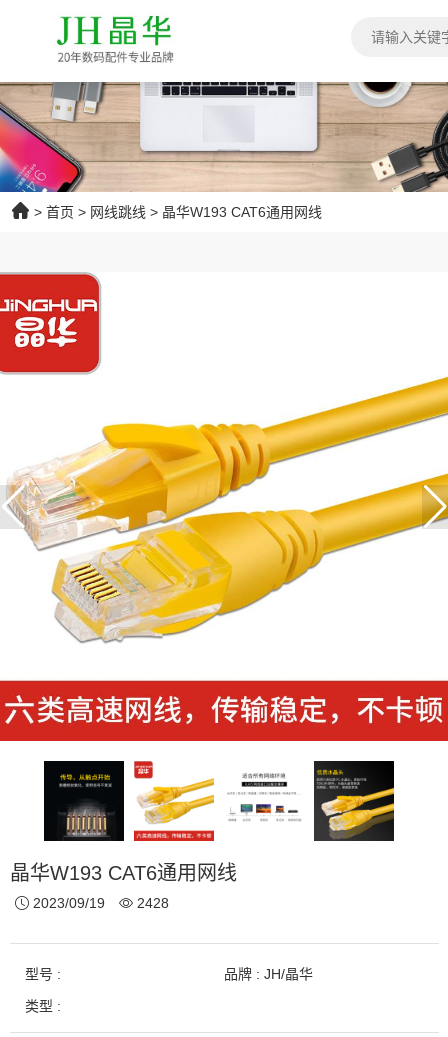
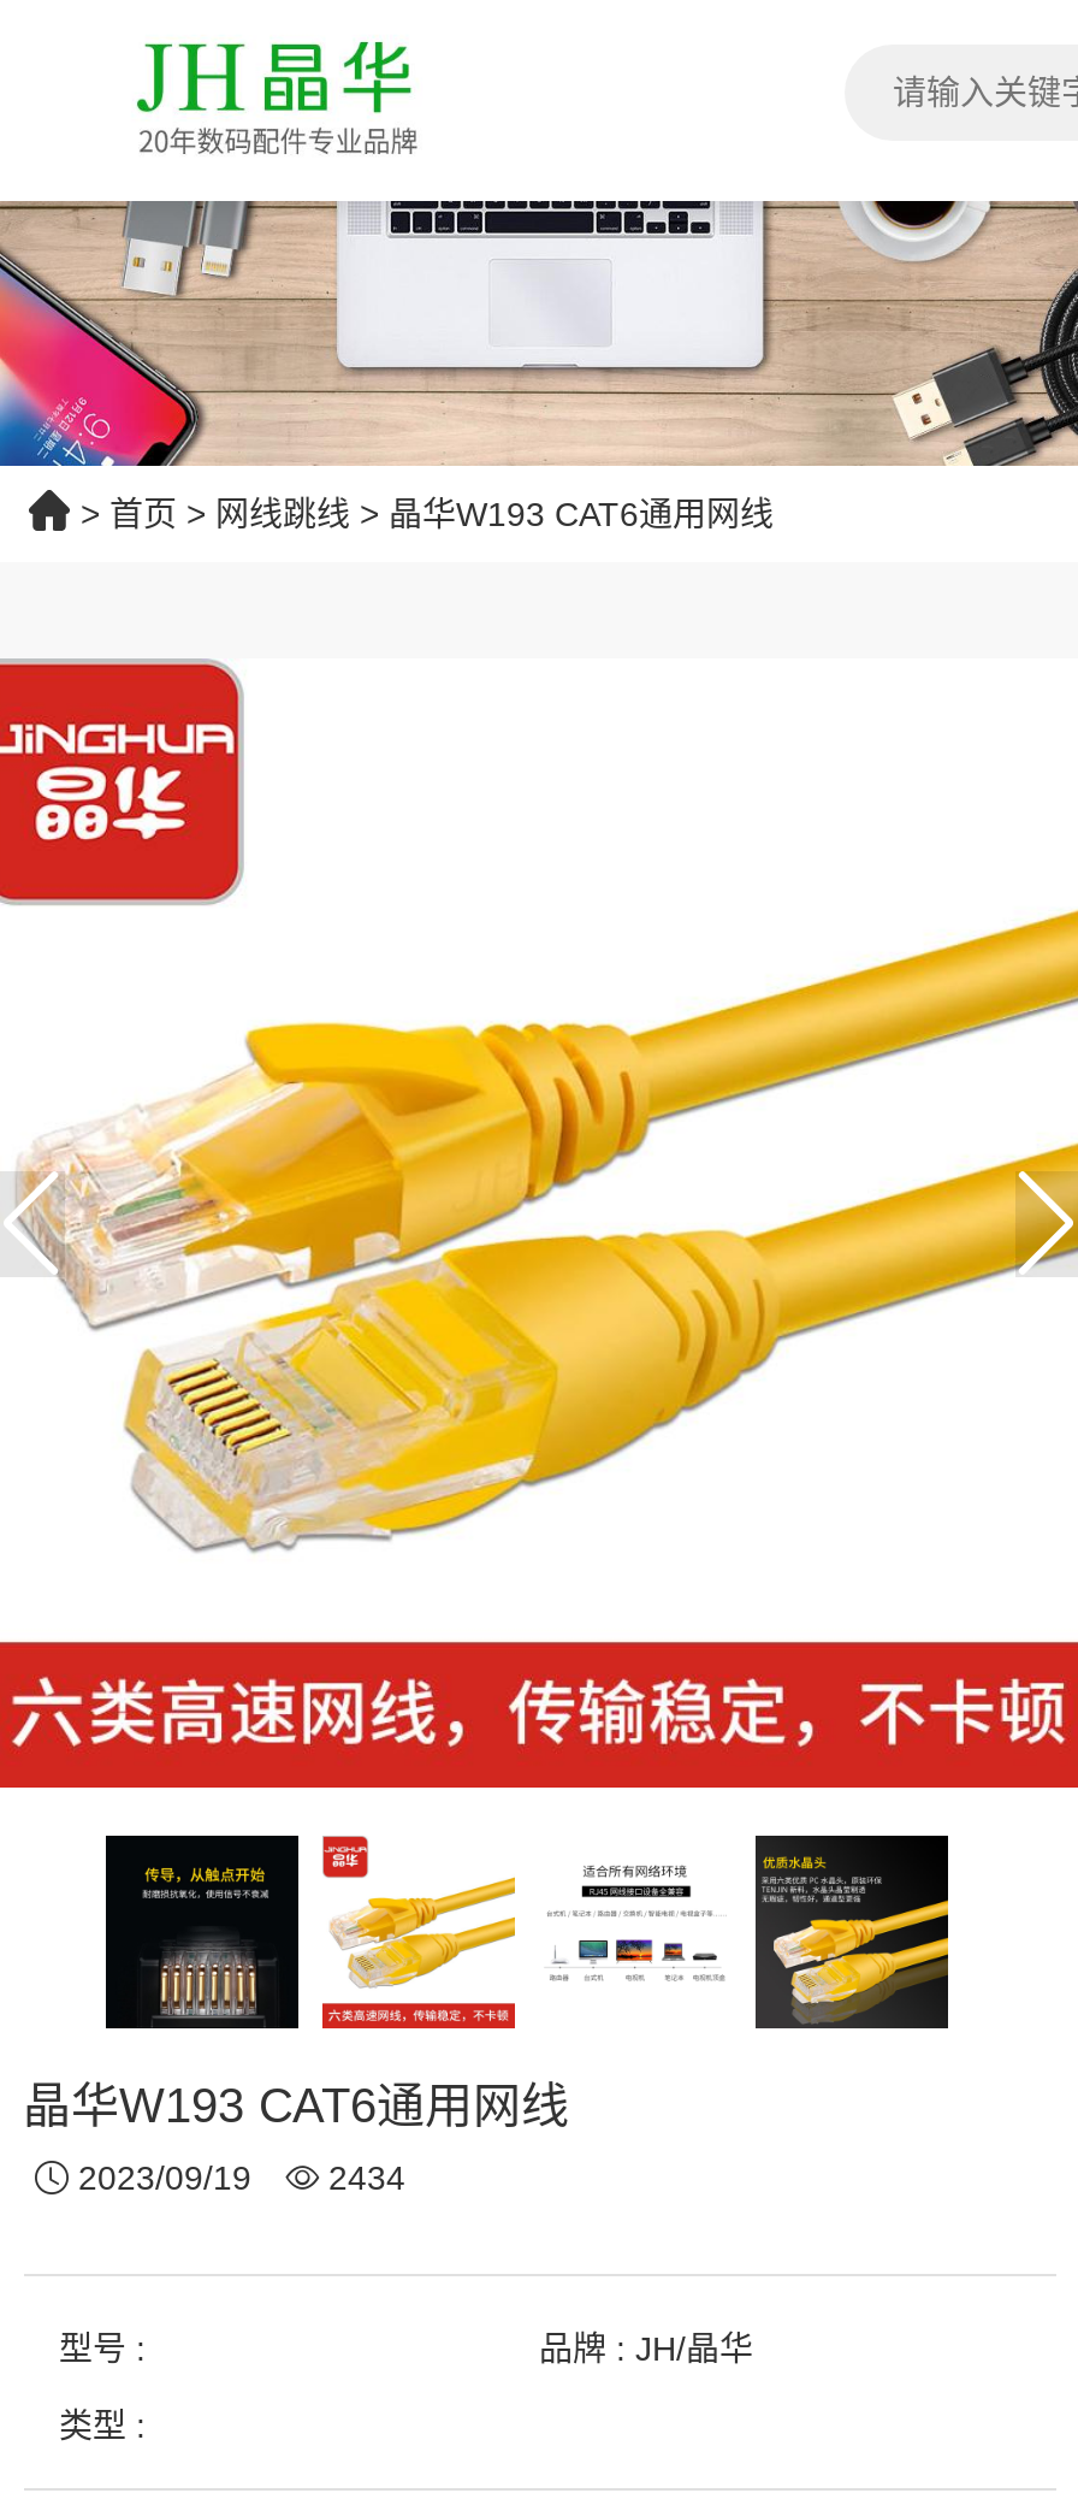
- 2023/09/19 2428
+ 2023/09/19 2434
